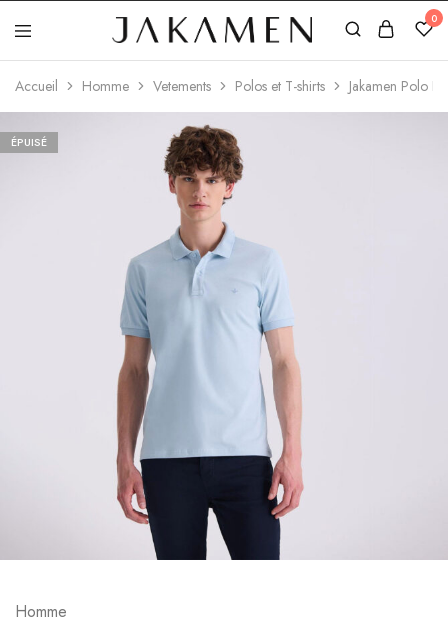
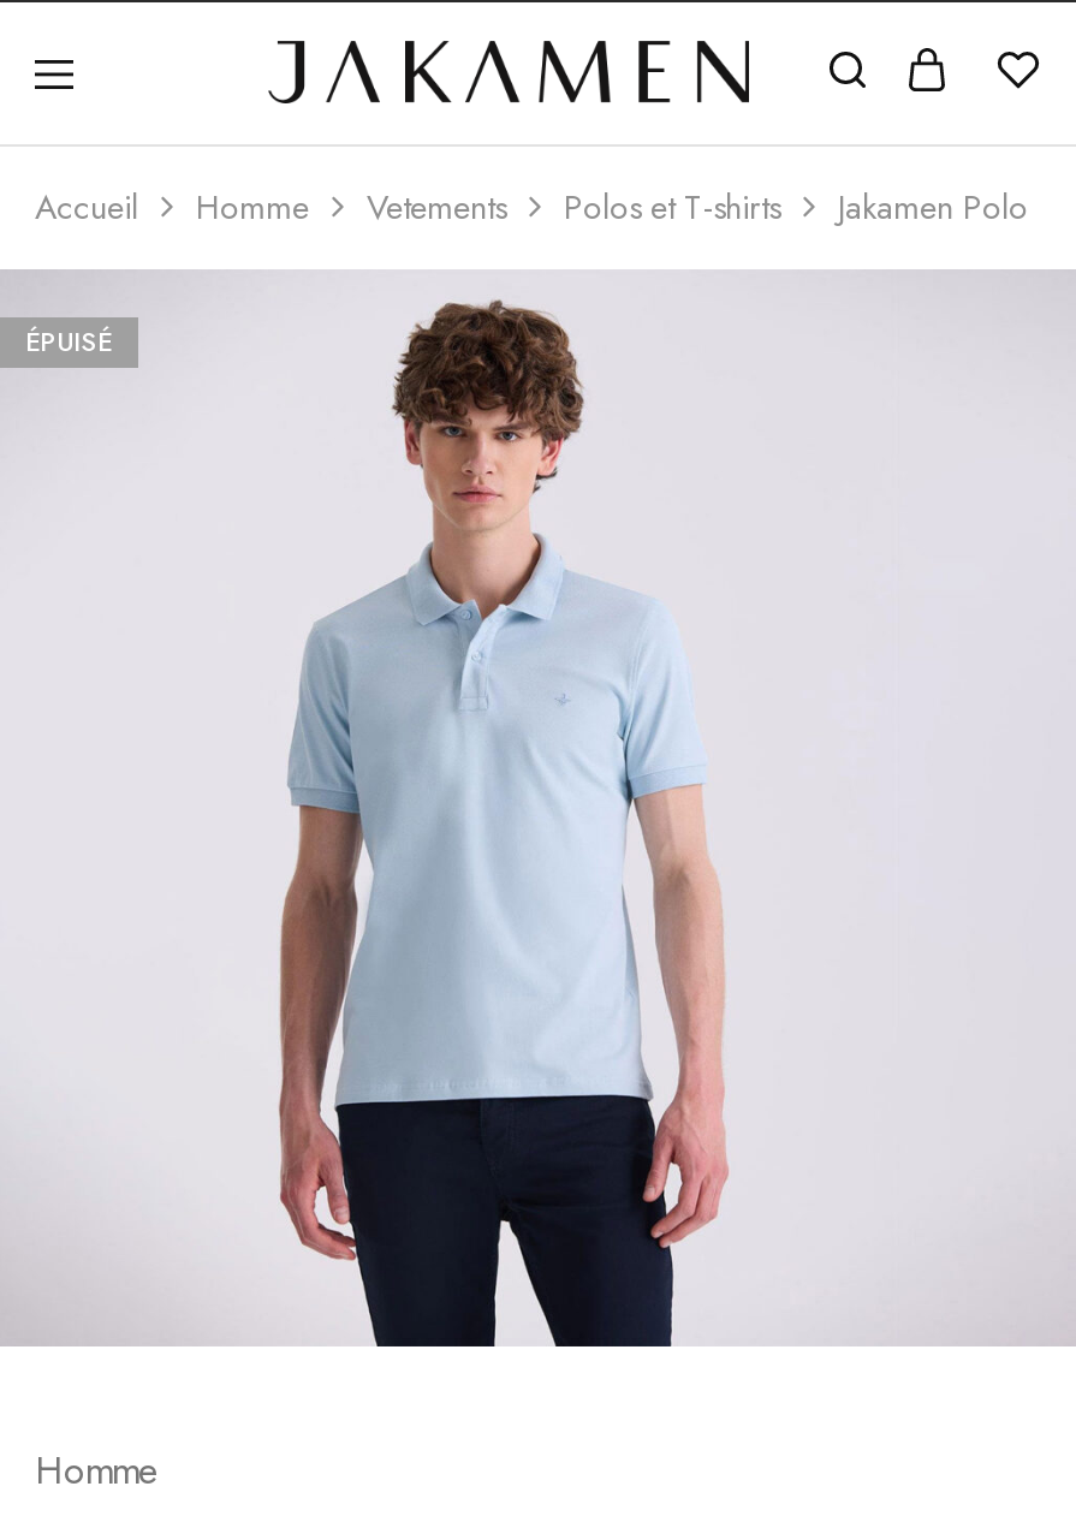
- 0
